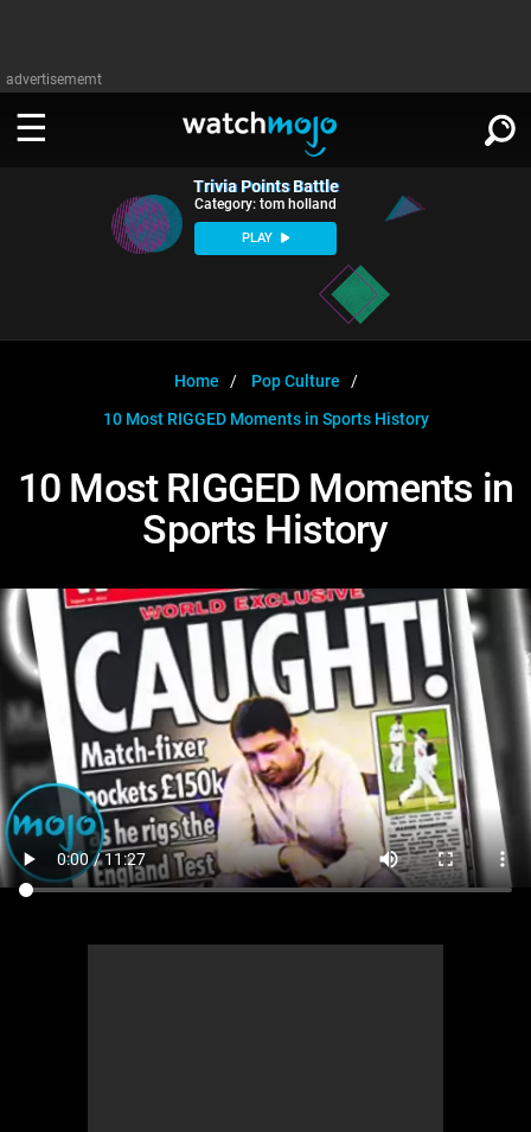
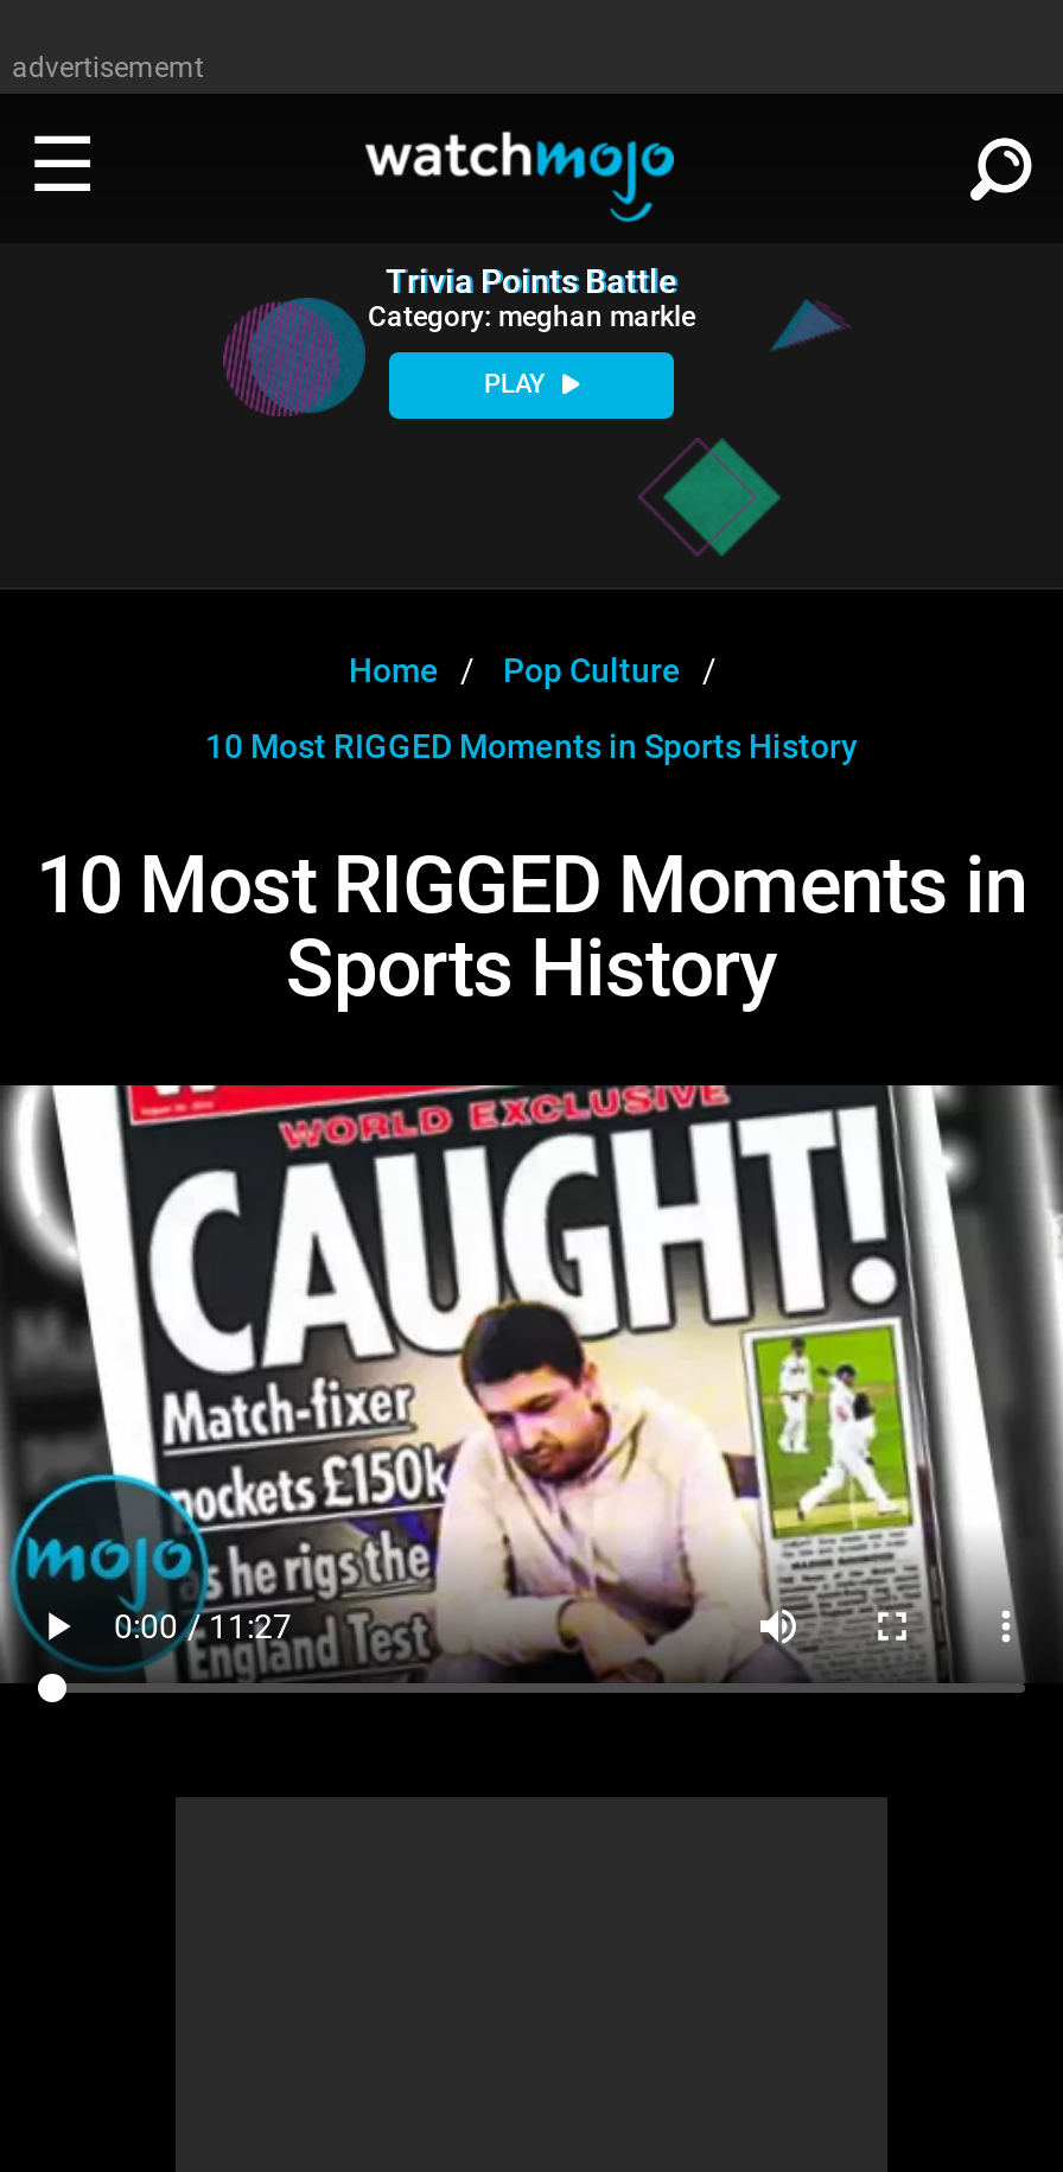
- Category: tom holland
+ Category: meghan markle
